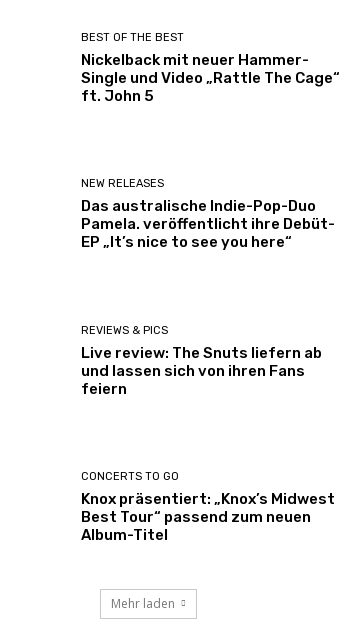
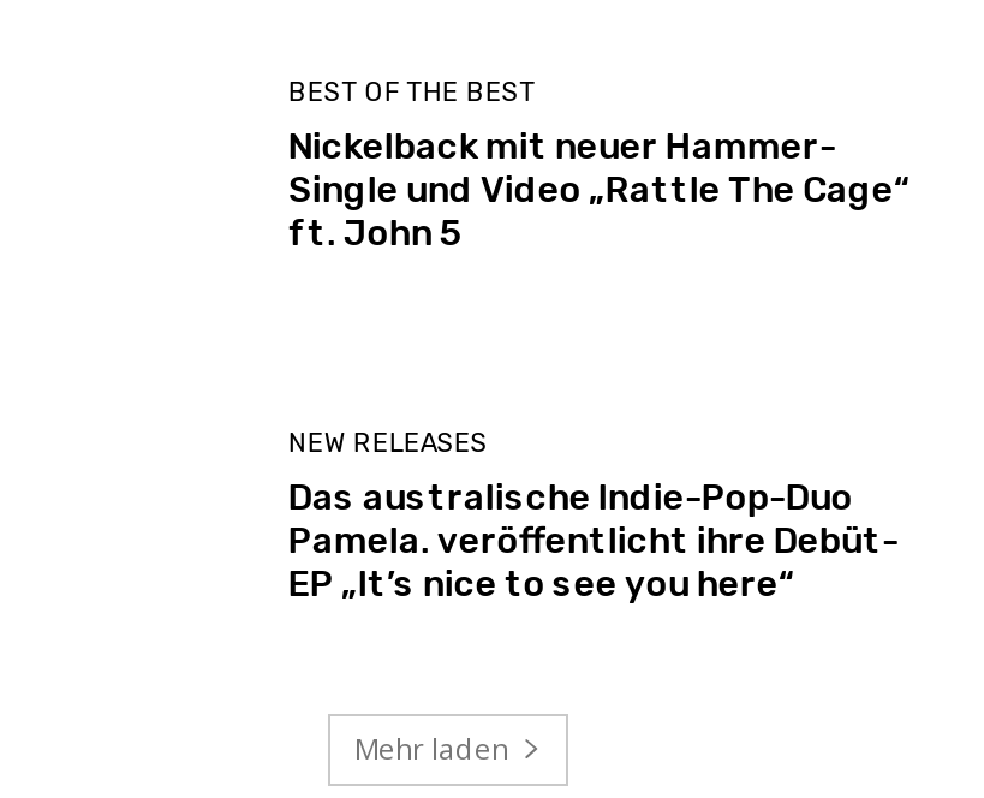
- REVIEWS & PICS
- Live review: The Snuts liefern ab
- und lassen sich von ihren Fans
- feiern

- CONCERTS TO GO
- Knox präsentiert: „Knox’s Midwest
- Best Tour“ passend zum neuen
- Album-Titel
